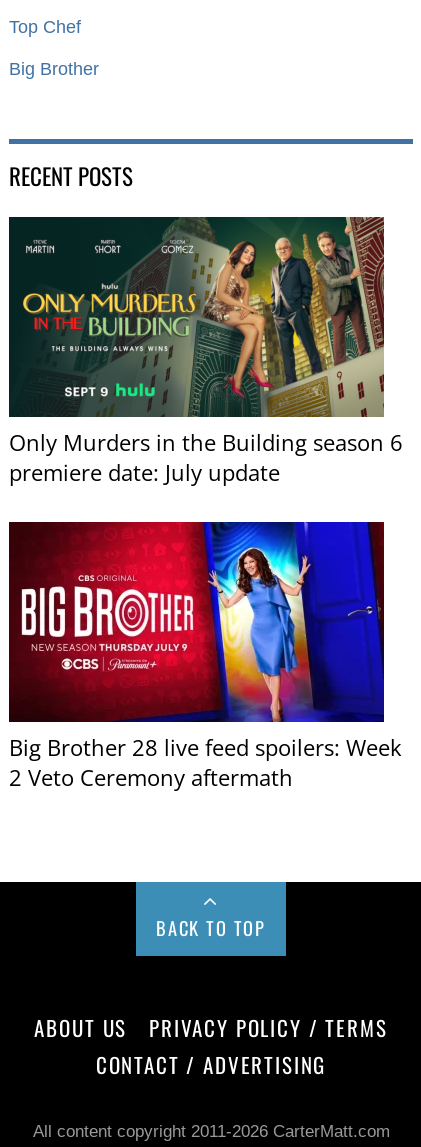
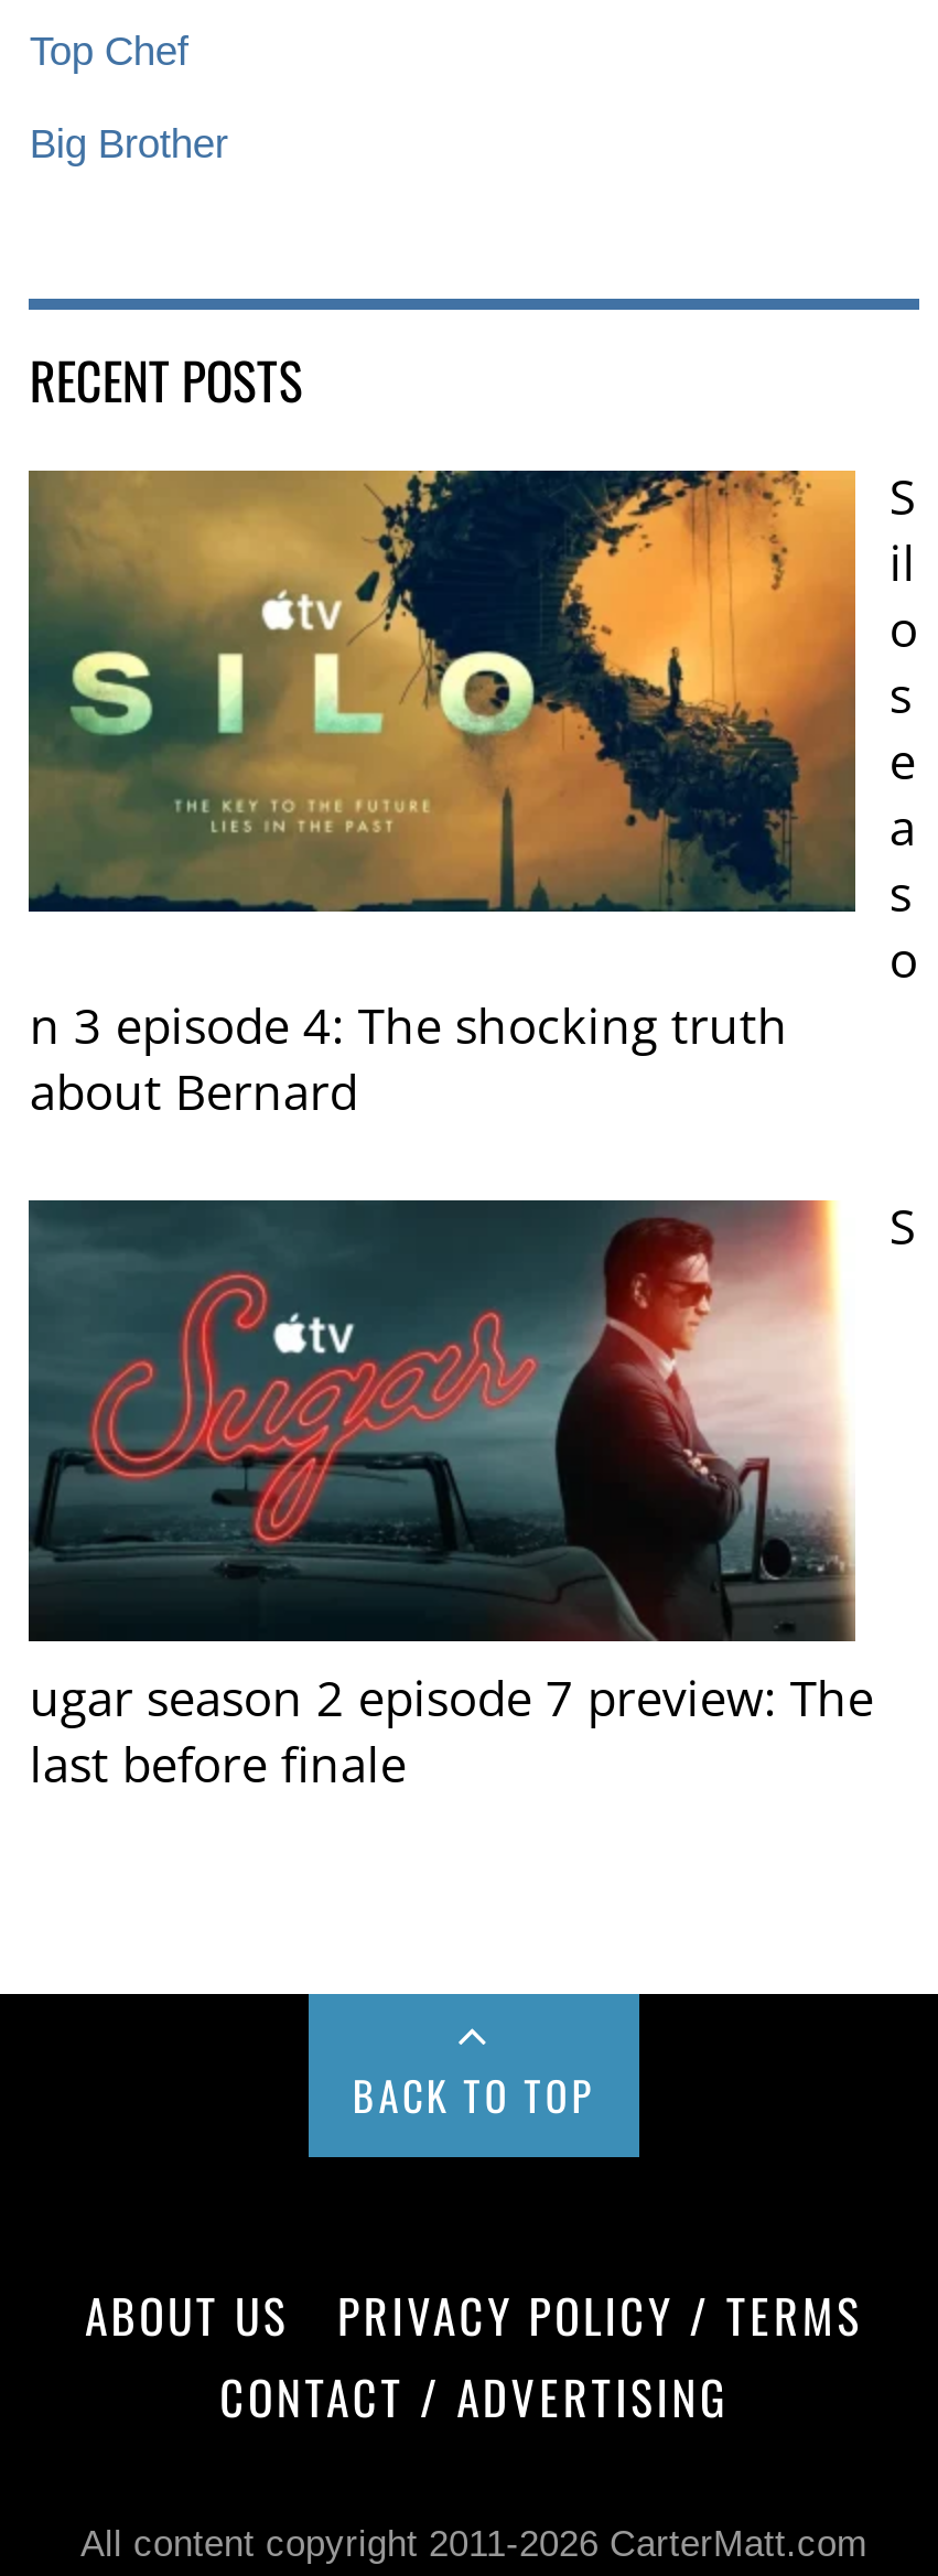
- [image]
- Only Murders in the Building season 6
- premiere date: July update
+ [image]
+ S
+ il
+ o
+ s
+ e
+ a
+ s
+ o
+ n 3 episode 4: The shocking truth
+ about Bernard
+ S

- [image]
- Big Brother 28 live feed spoilers: Week
- 2 Veto Ceremony aftermath
+ [image]
+ ugar season 2 episode 7 preview: The
+ last before finale
